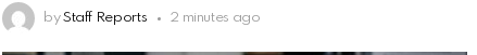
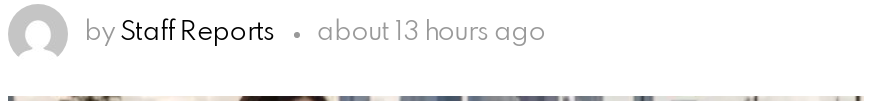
- 2 minutes ago
+ about 13 hours ago
